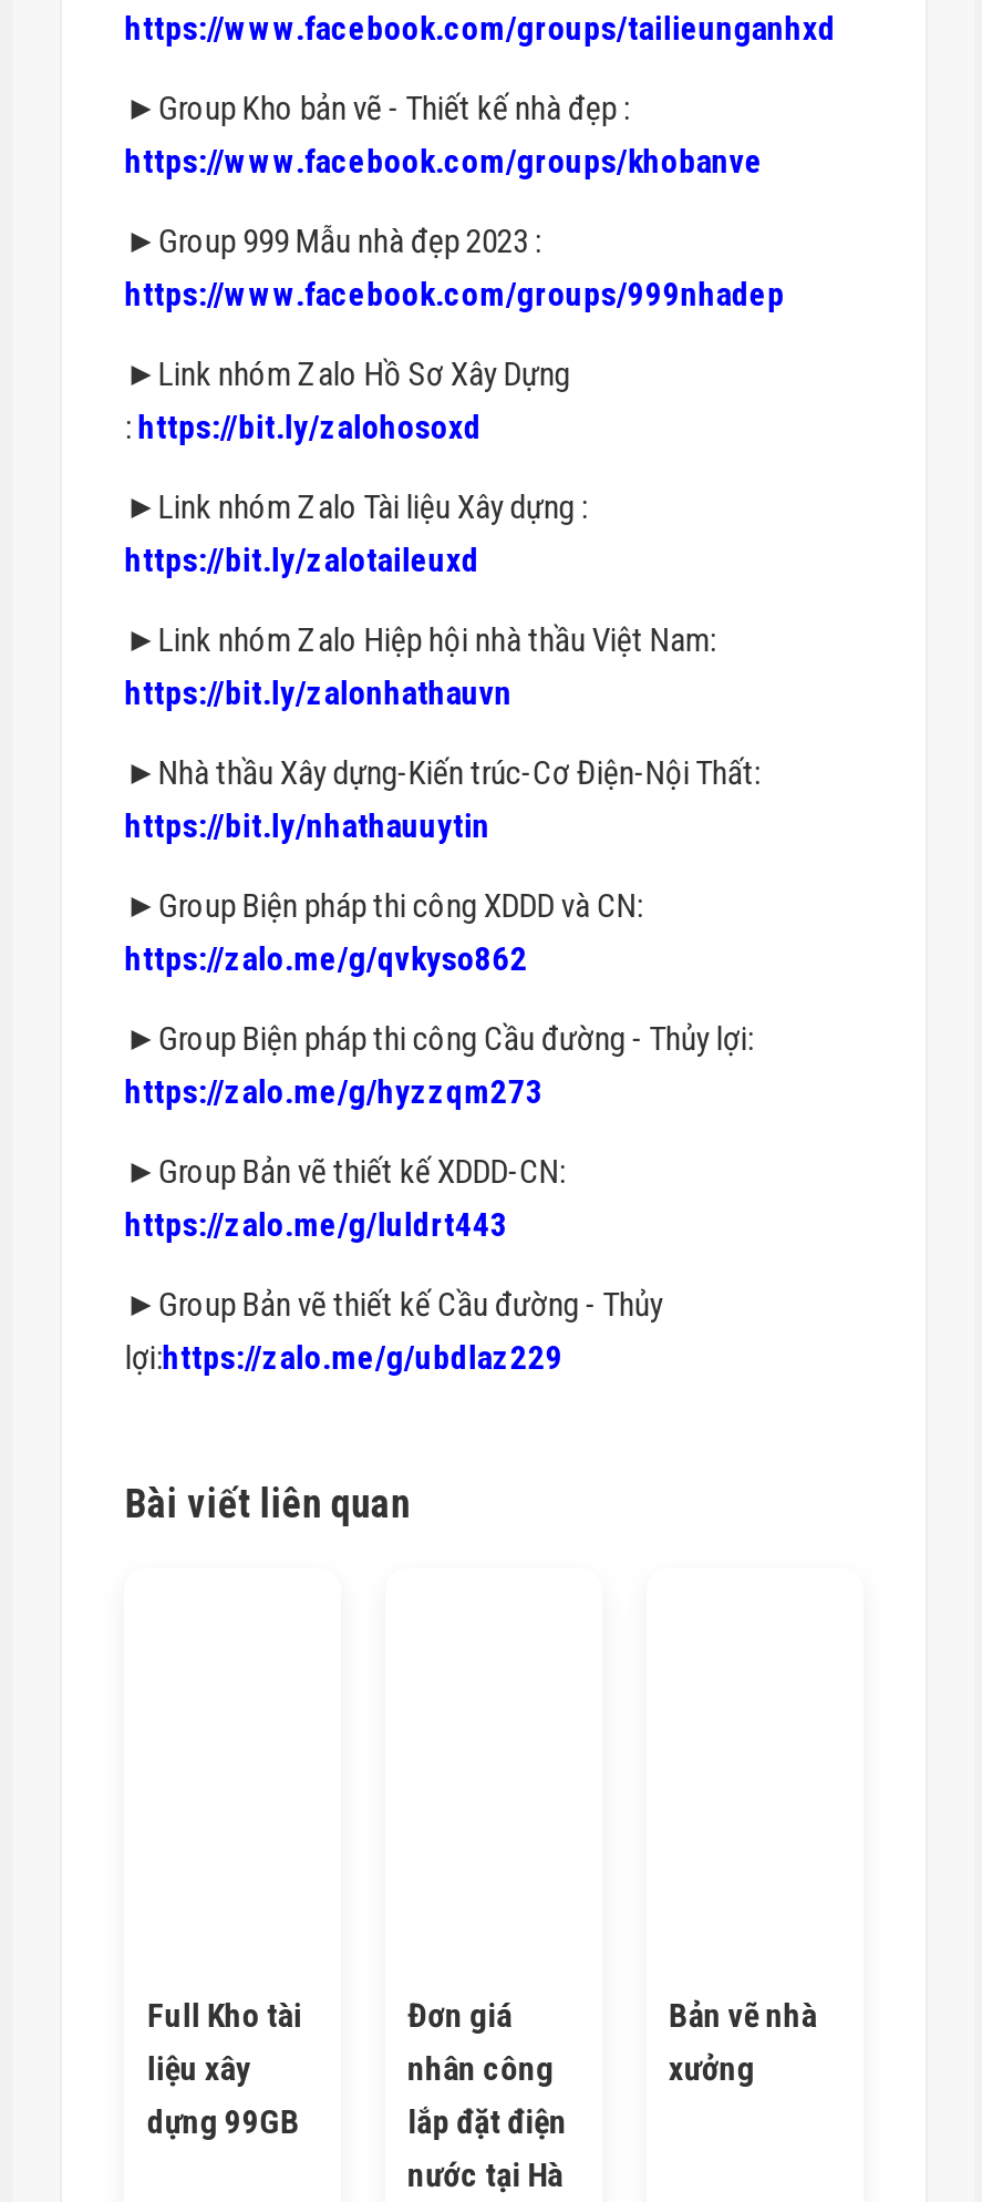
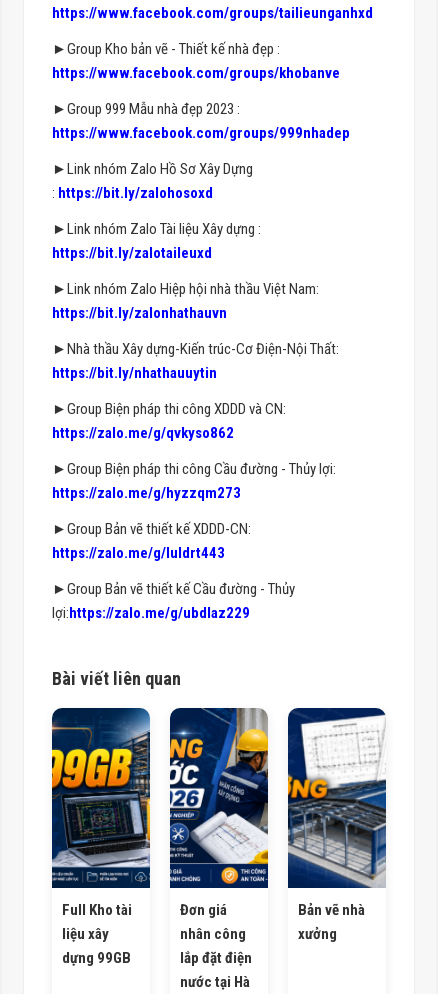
+ [image]

+ [image]

+ [image]
